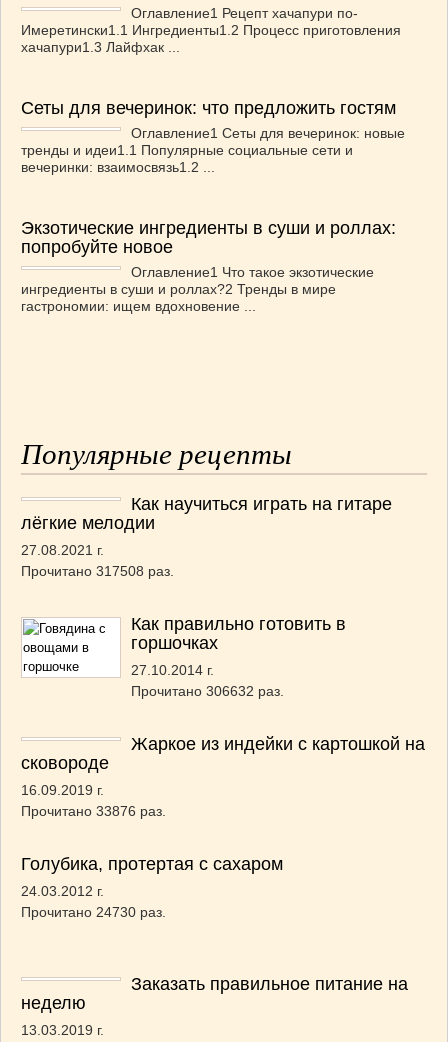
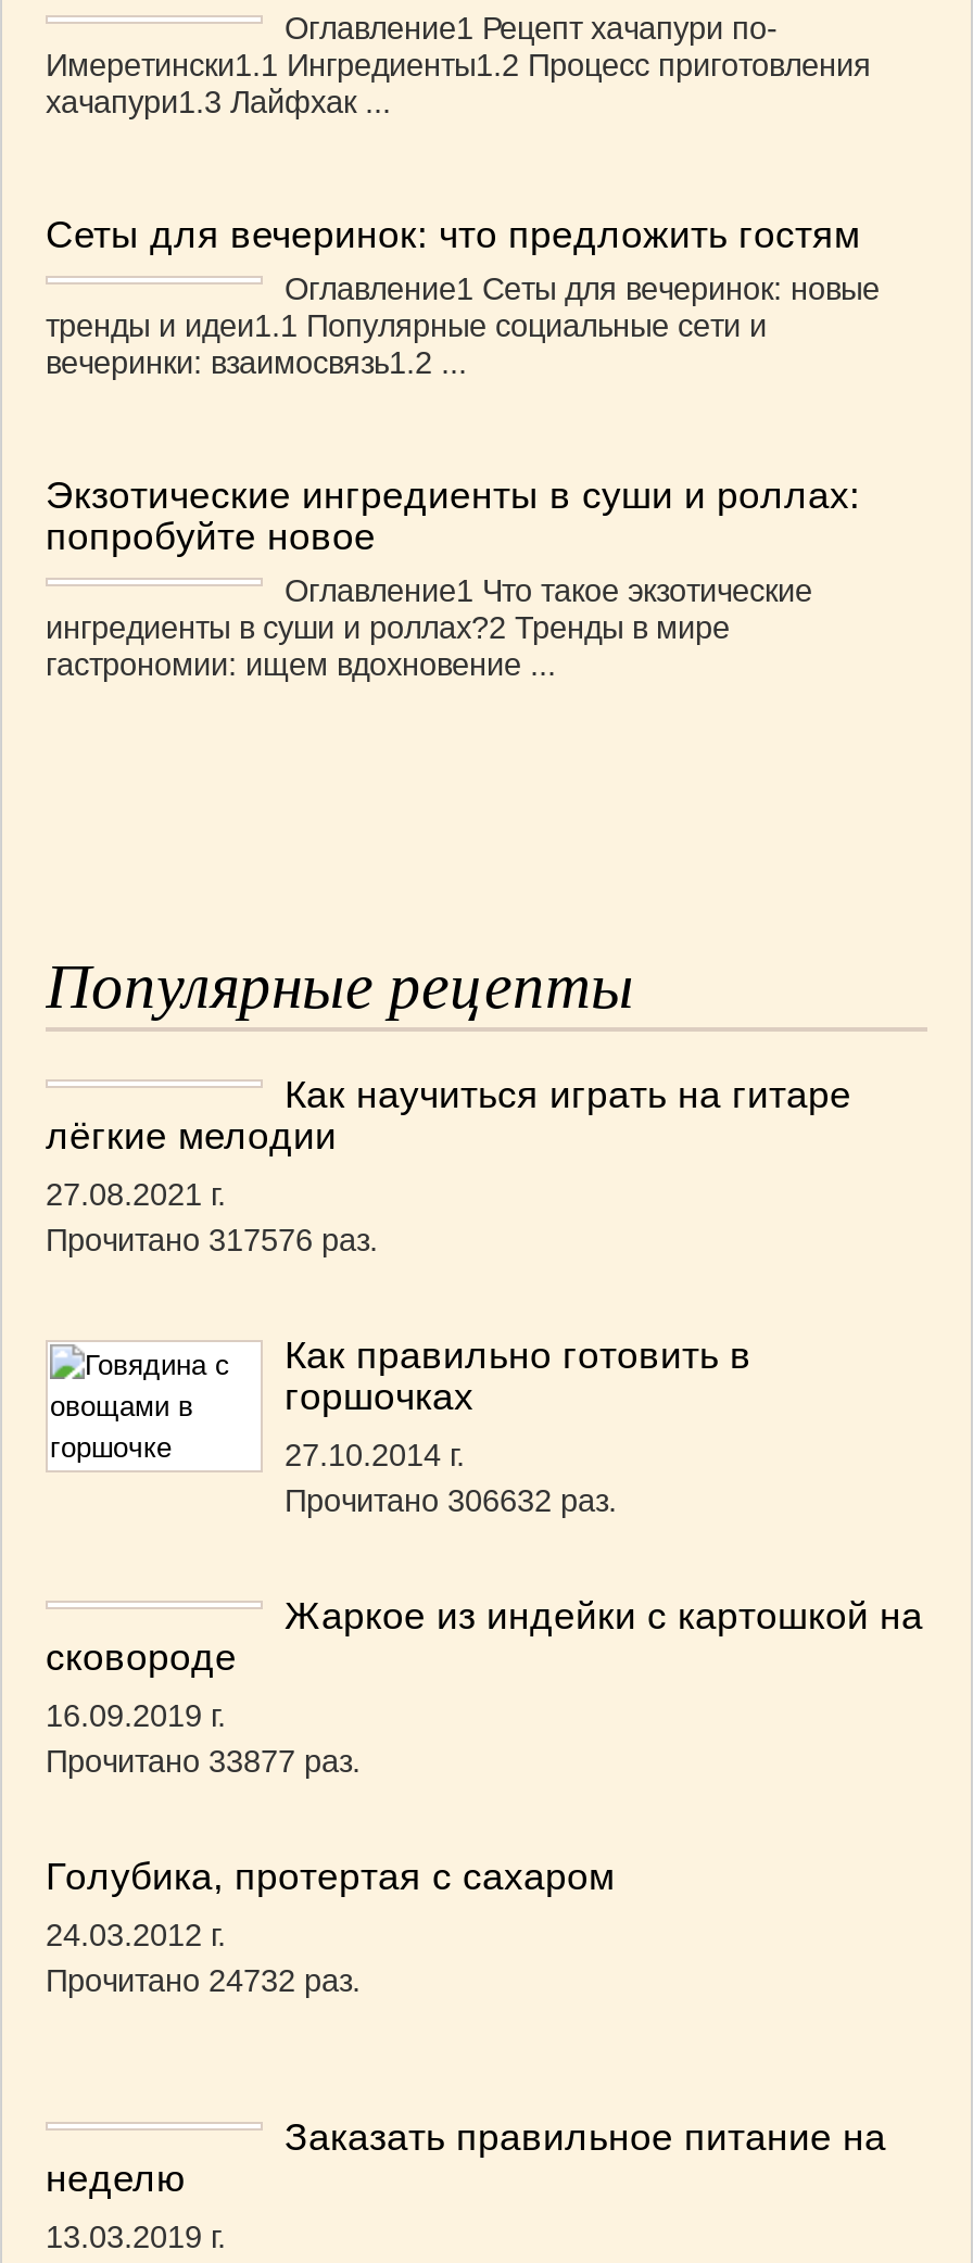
- Прочитано 317508 раз.
+ Прочитано 317576 раз.

- Прочитано 33876 раз.
+ Прочитано 33877 раз.

- Прочитано 24730 раз.
+ Прочитано 24732 раз.
